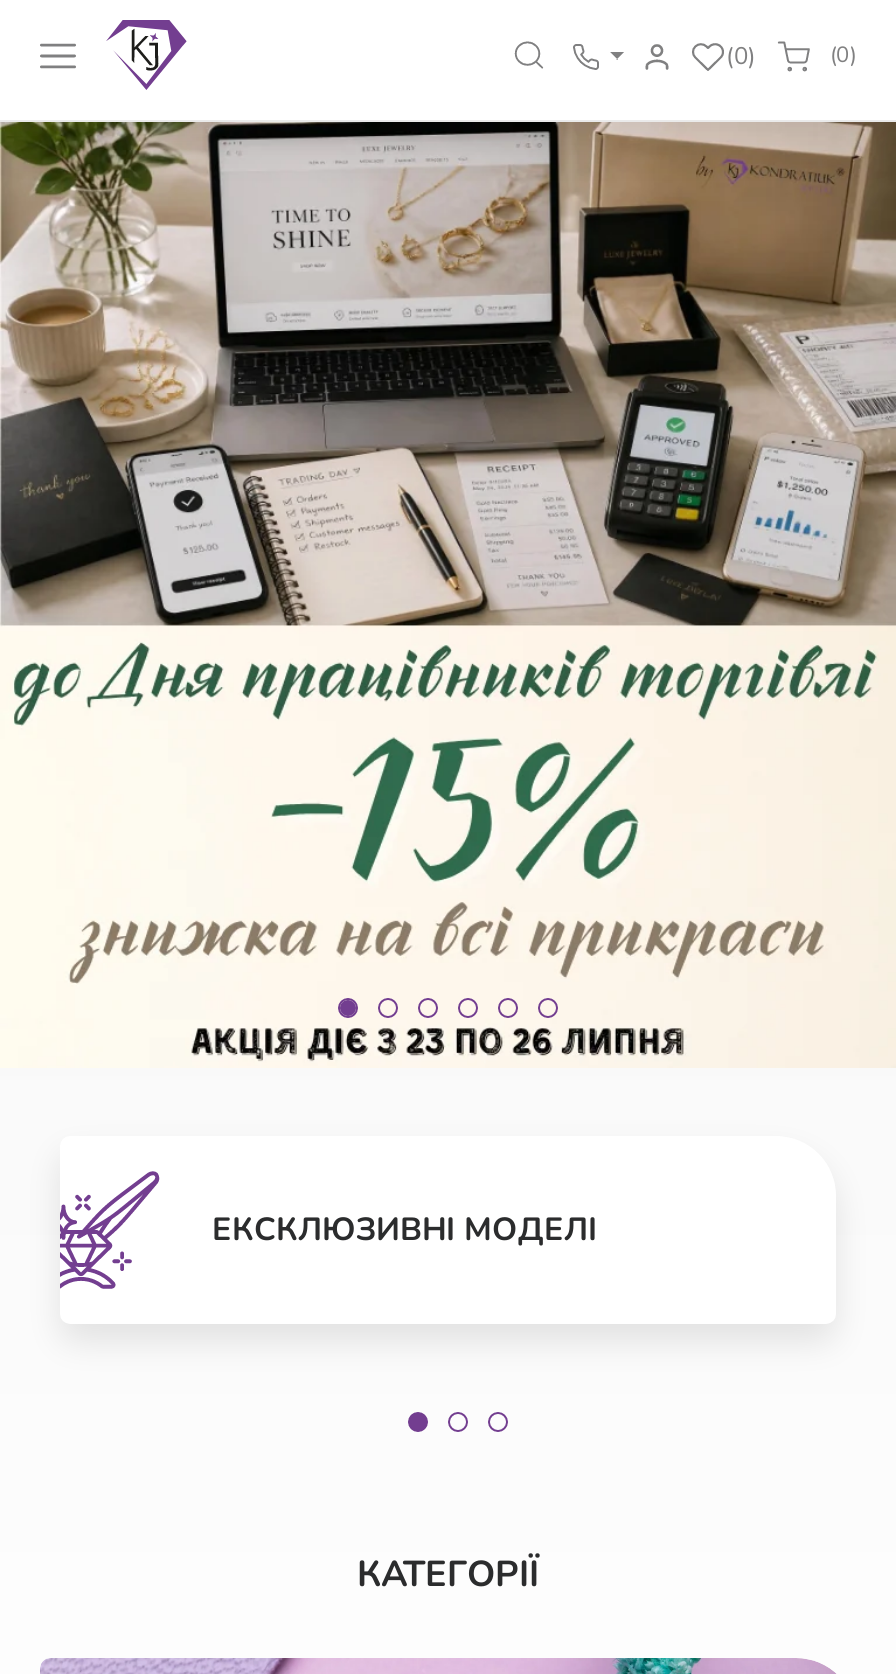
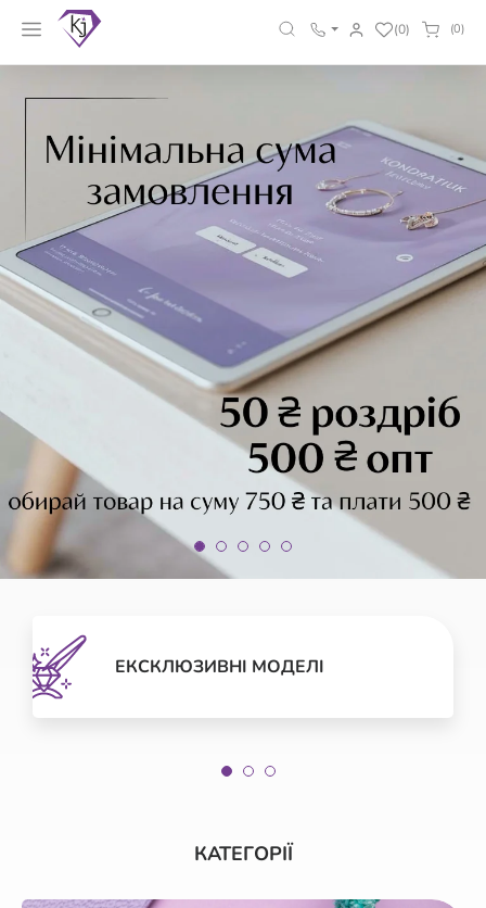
- [image]
+ [image]
